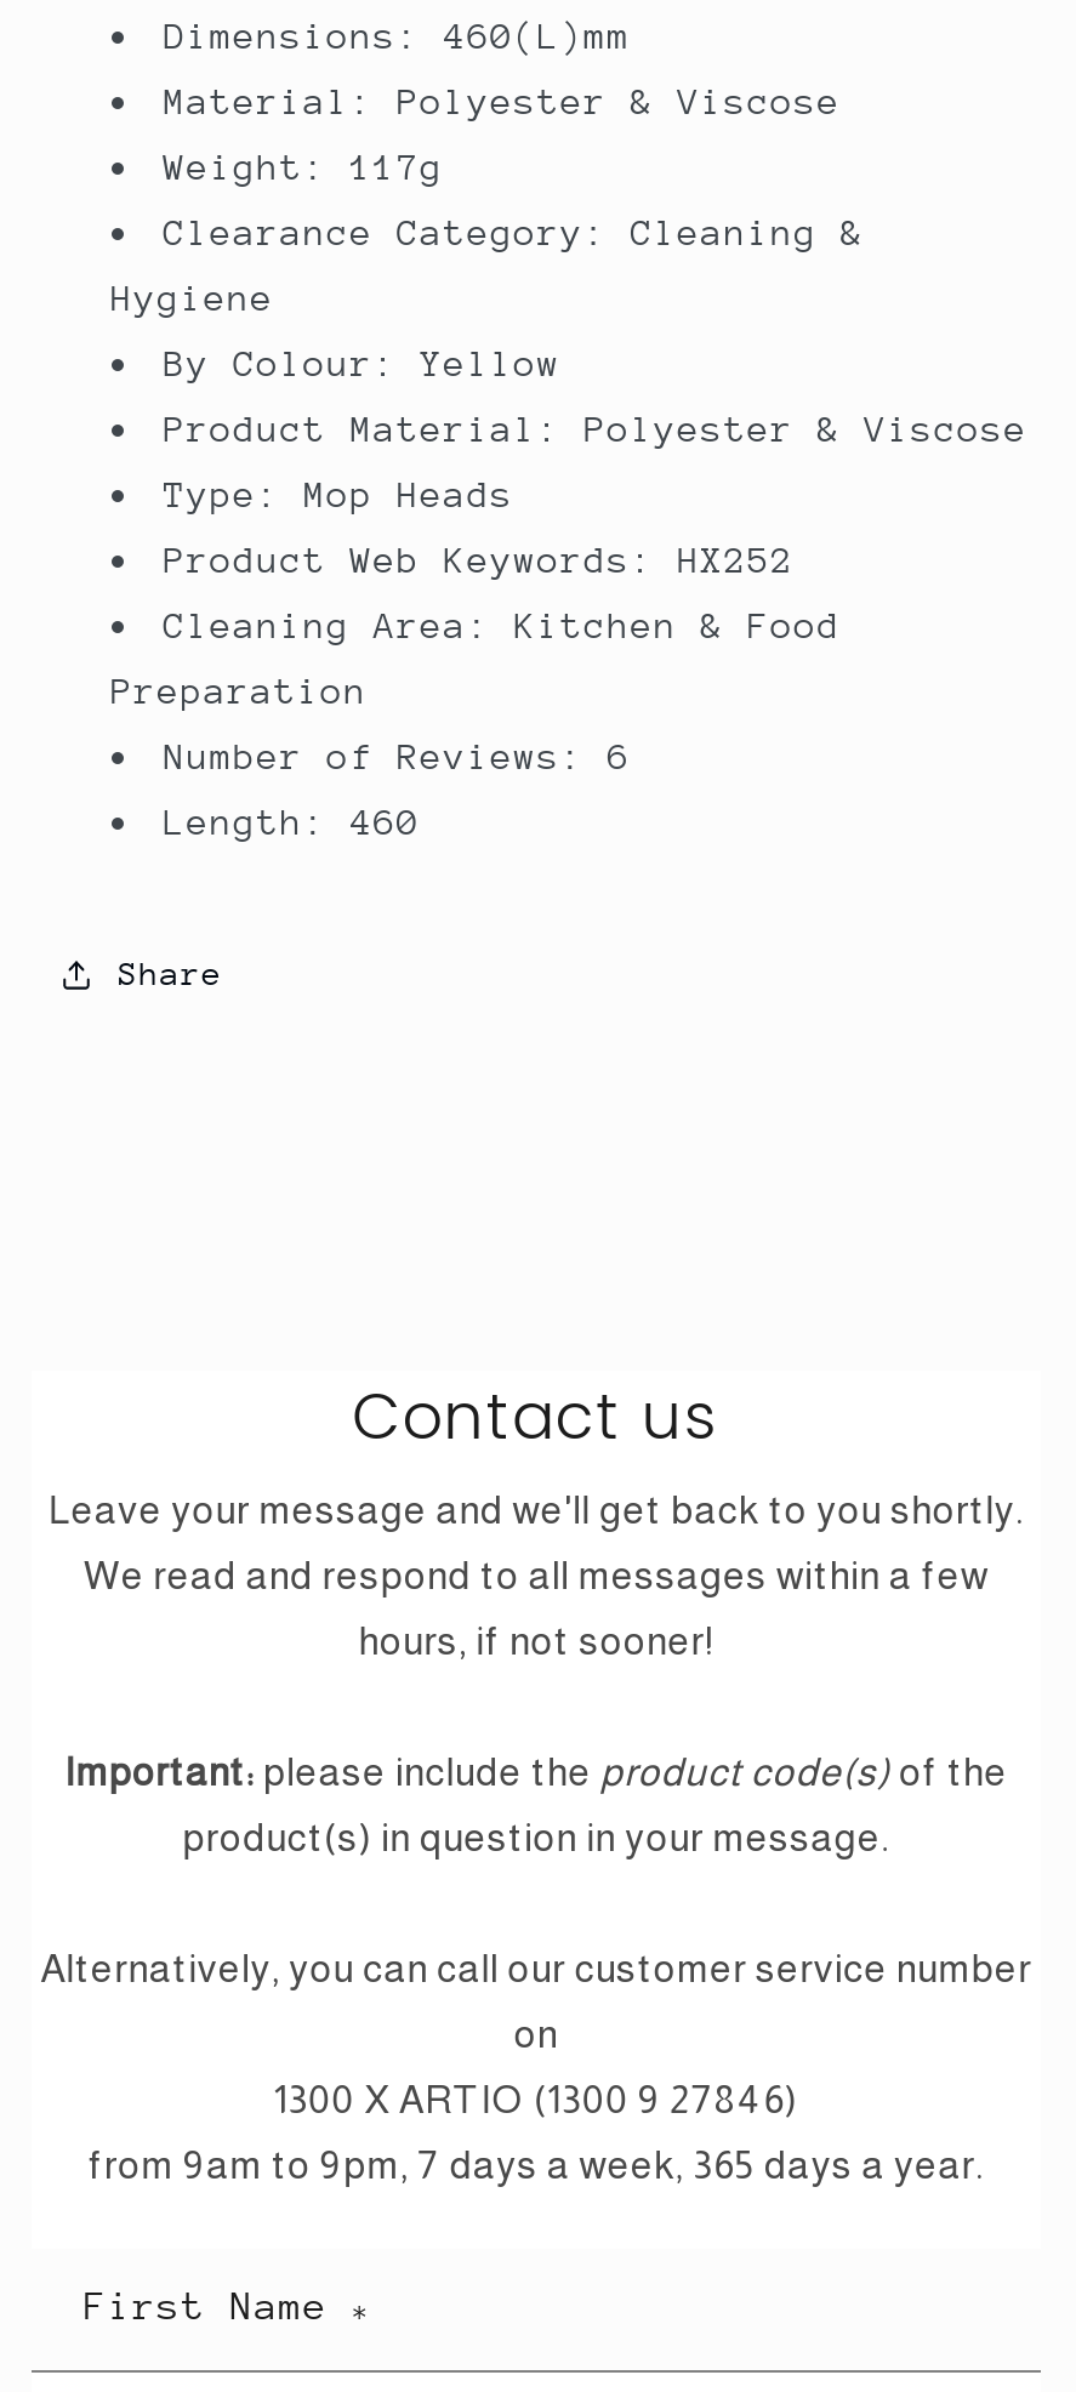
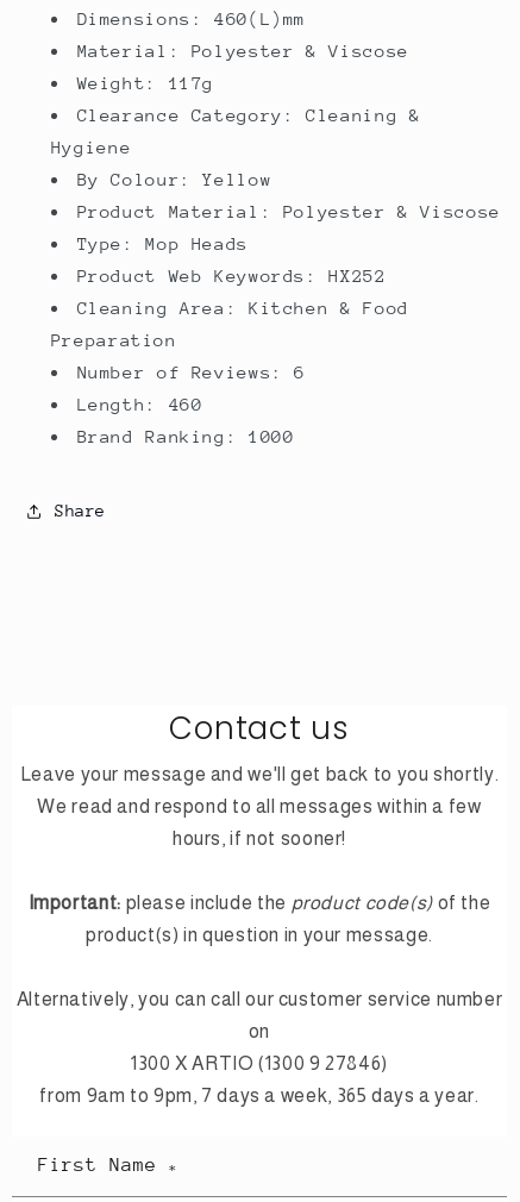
+ Brand Ranking: 1000
